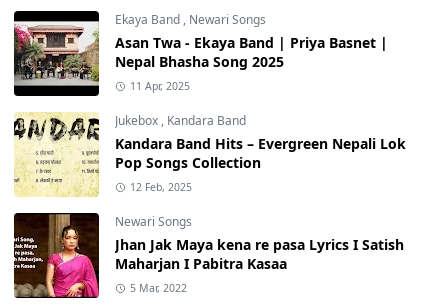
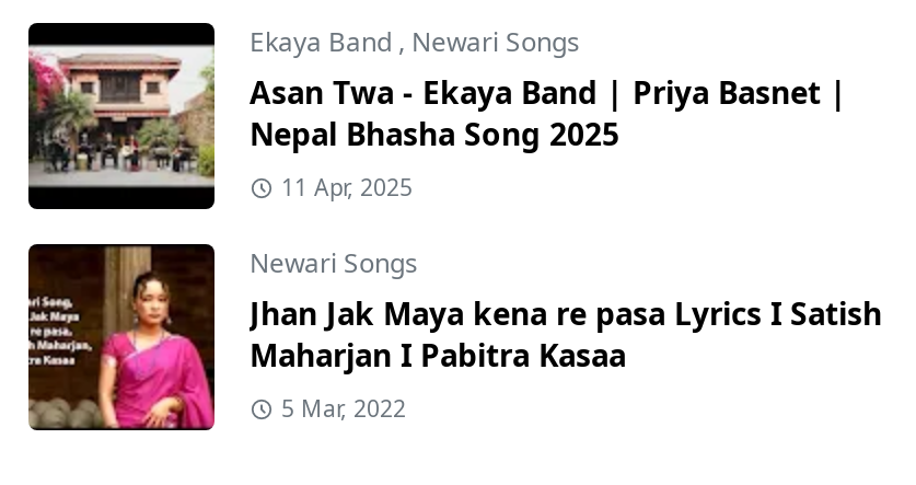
- [image]
- Jukebox, Kandara Band
- Kandara Band Hits – Evergreen Nepali Lok
- Pop Songs Collection
- 12 Feb, 2025
